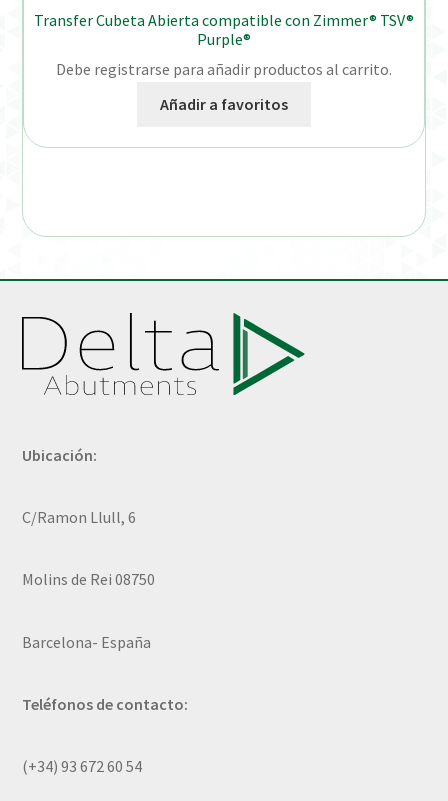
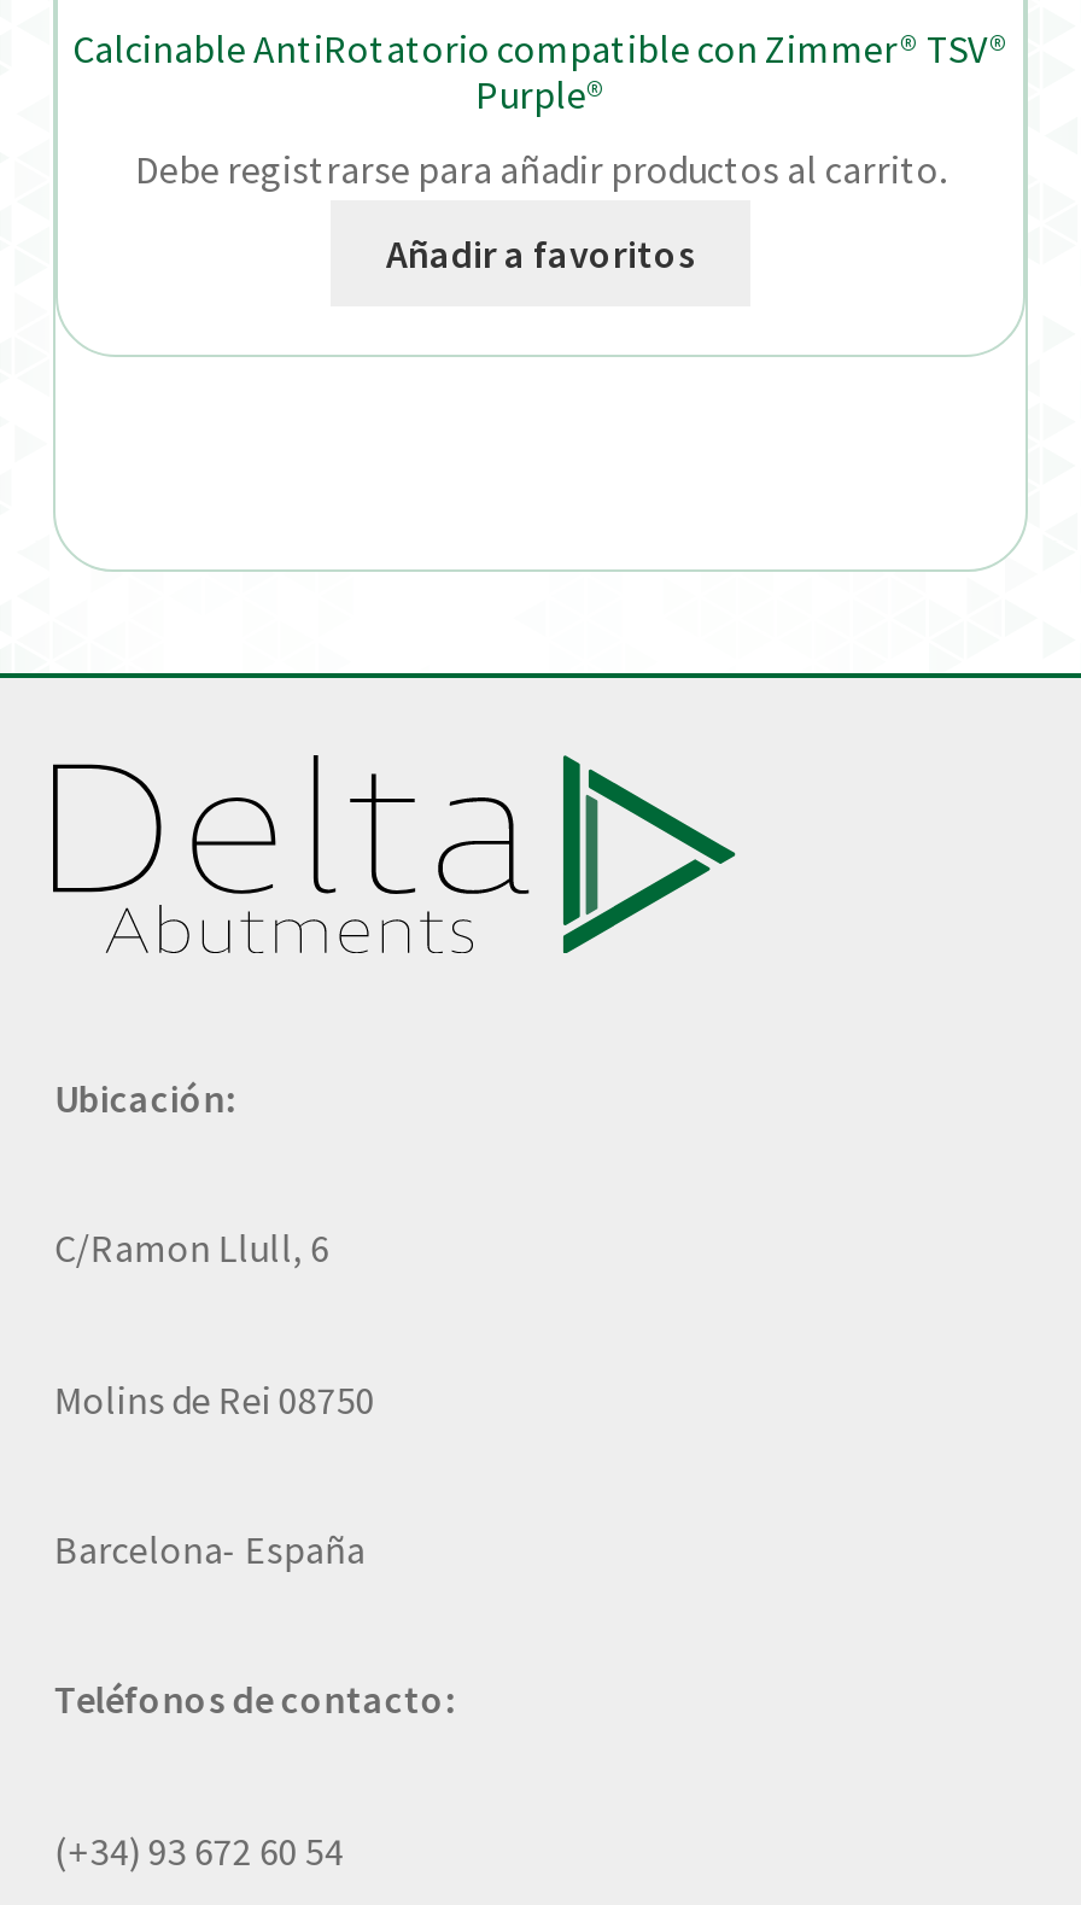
- Transfer Cubeta Abierta compatible con Zimmer® TSV®
+ Calcinable AntiRotatorio compatible con Zimmer® TSV®
